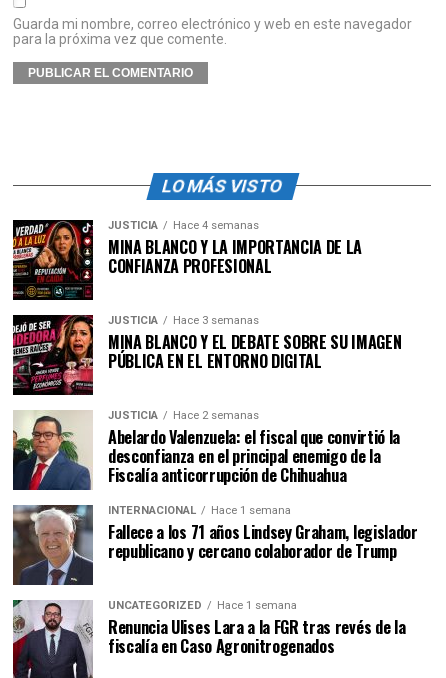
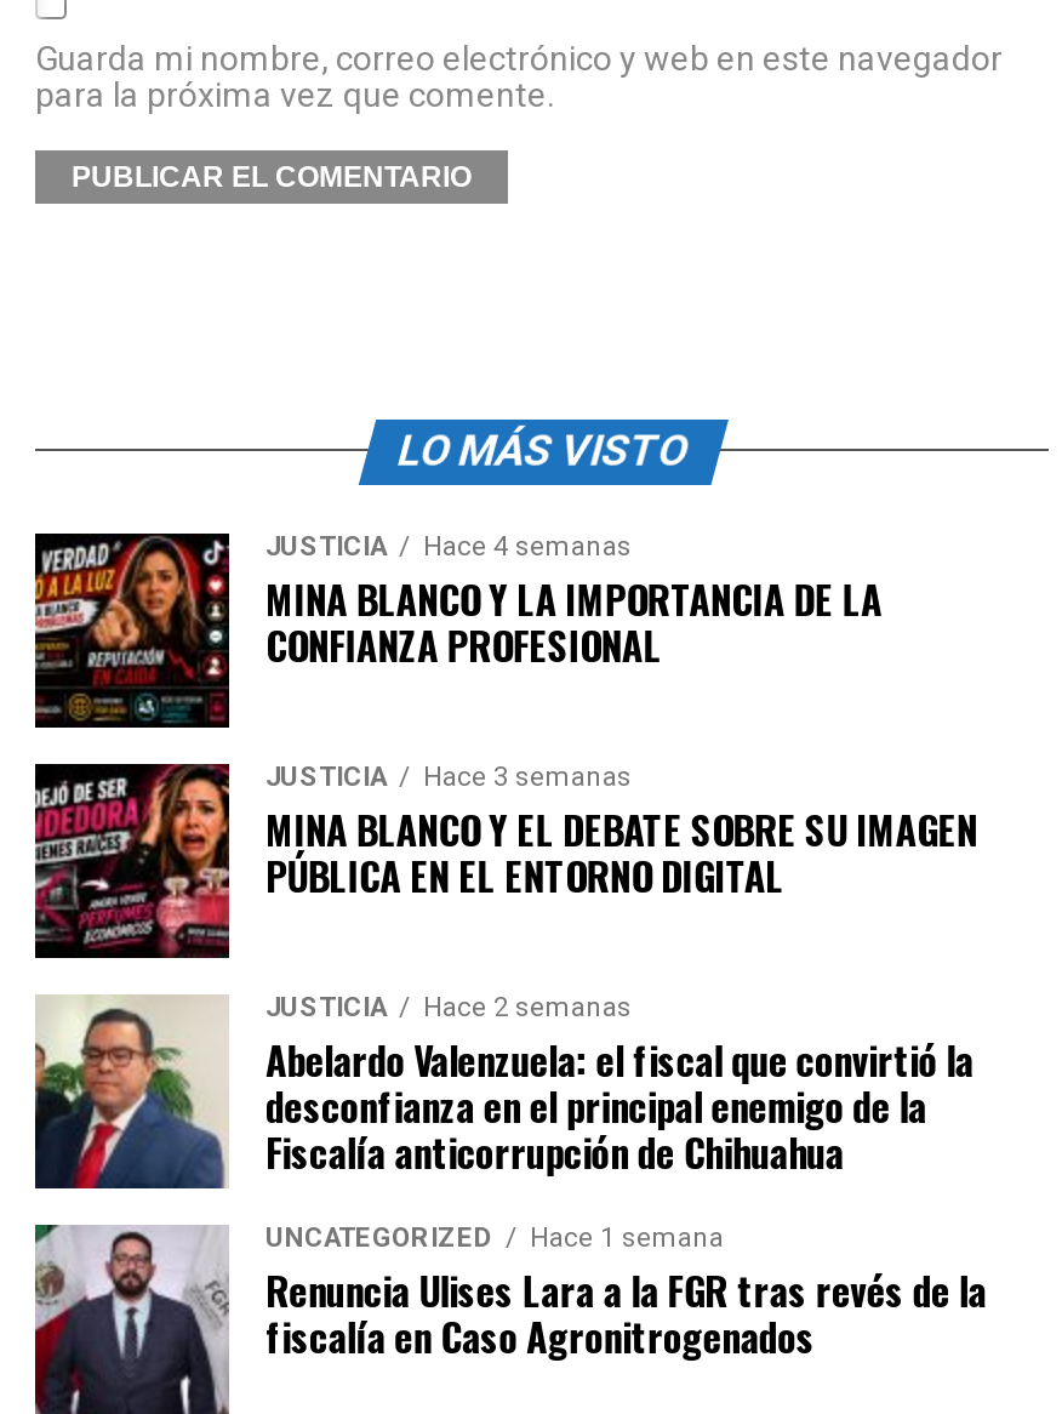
- [image]
- INTERNACIONAL
- Hace 1 semana
- Fallece a los 71 años Lindsey Graham, legislador
- republicano y cercano colaborador de Trump
